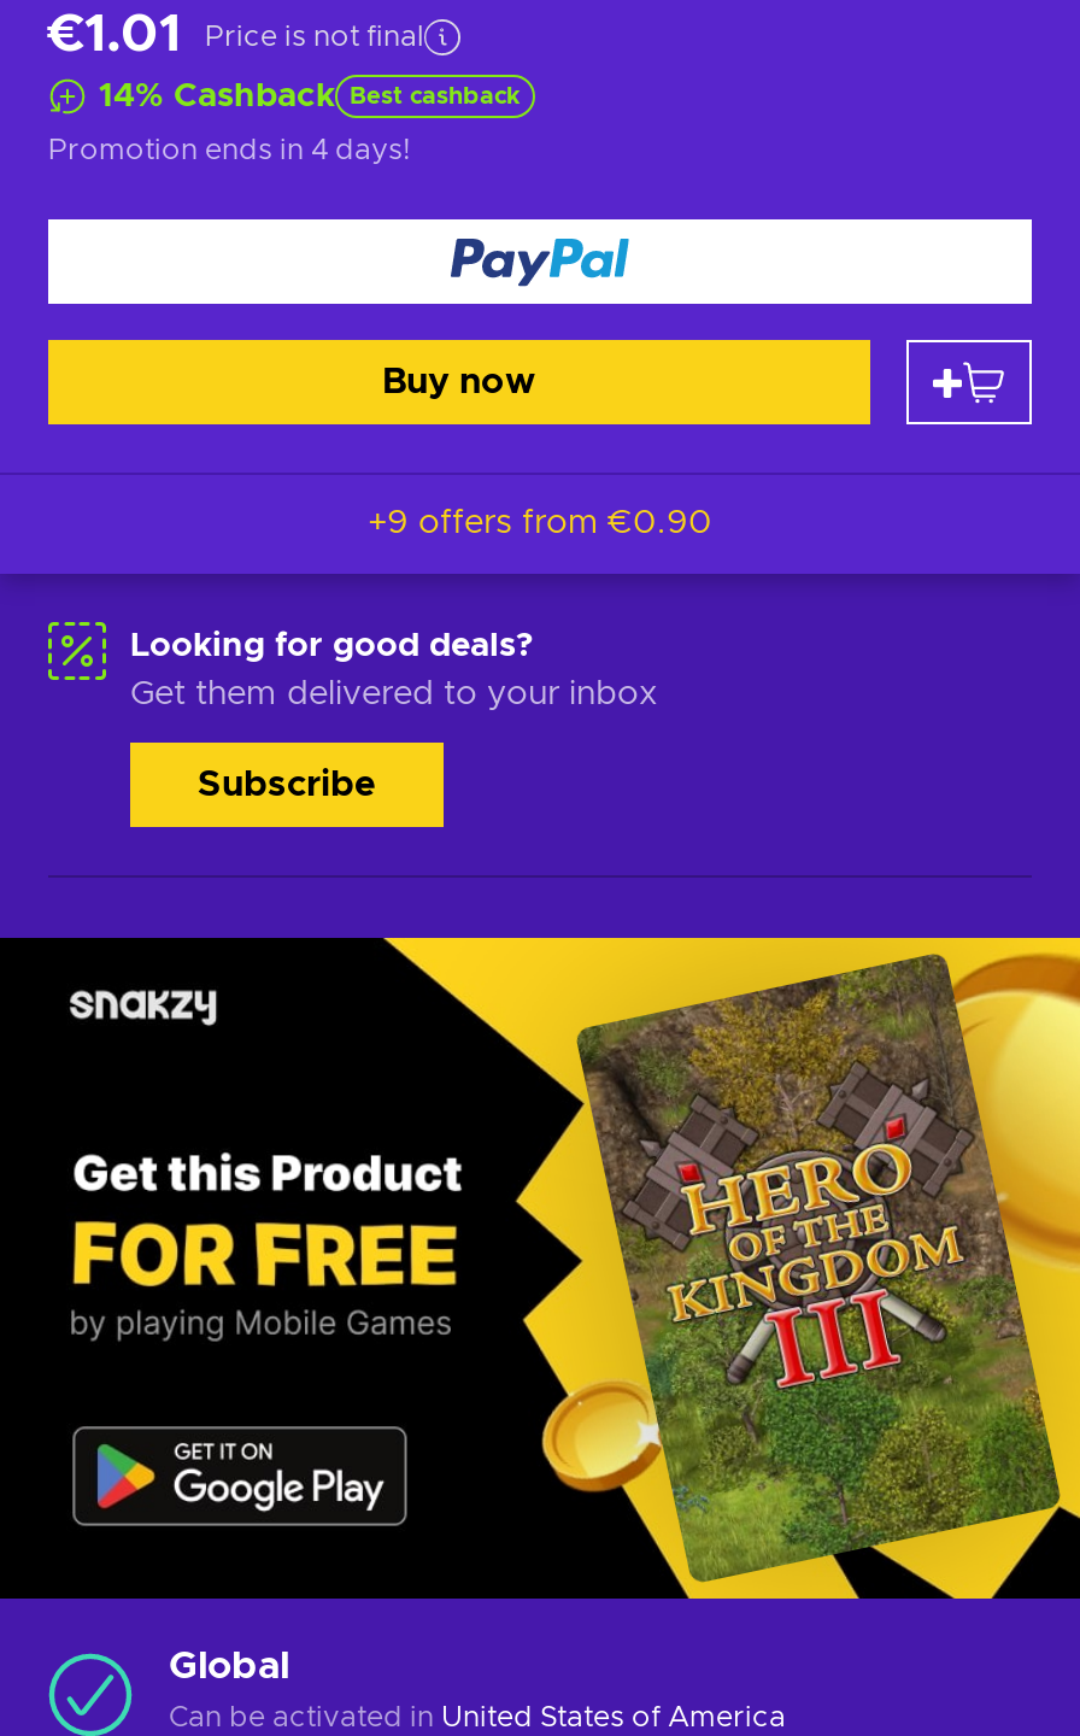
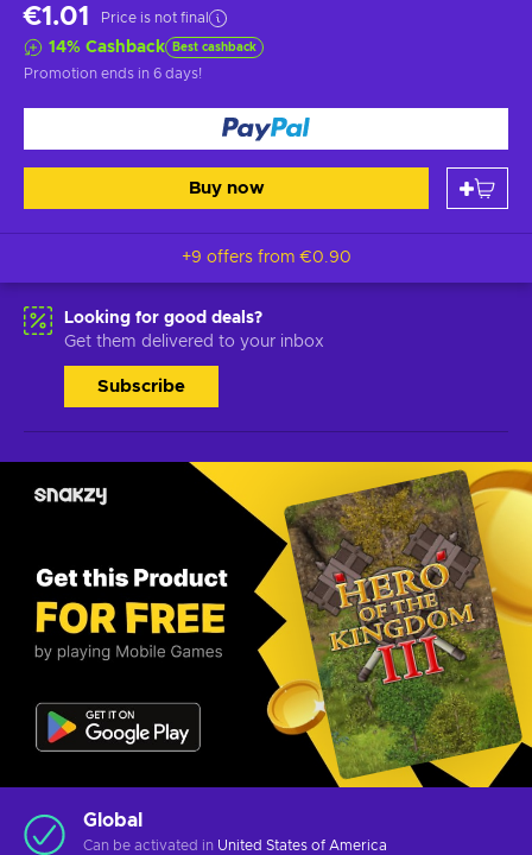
- Promotion ends in 4 days!
+ Promotion ends in 6 days!
